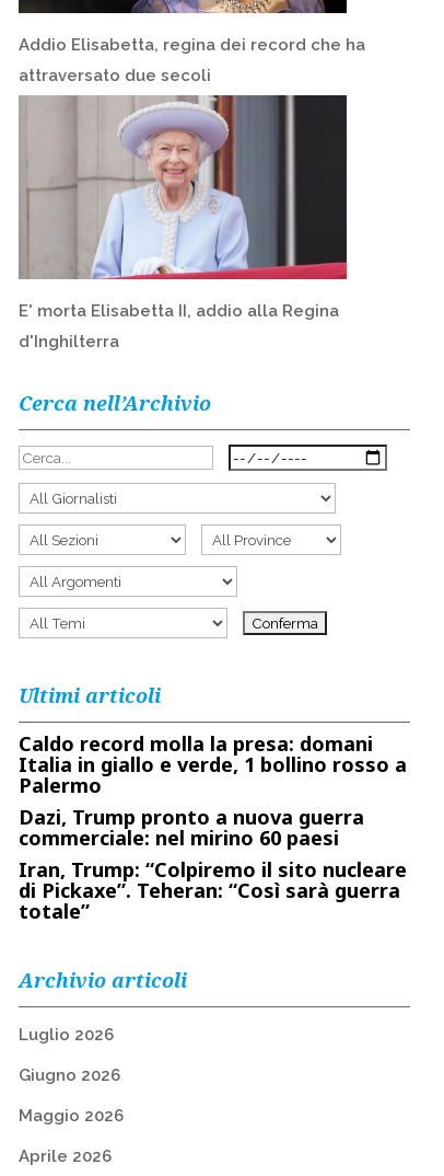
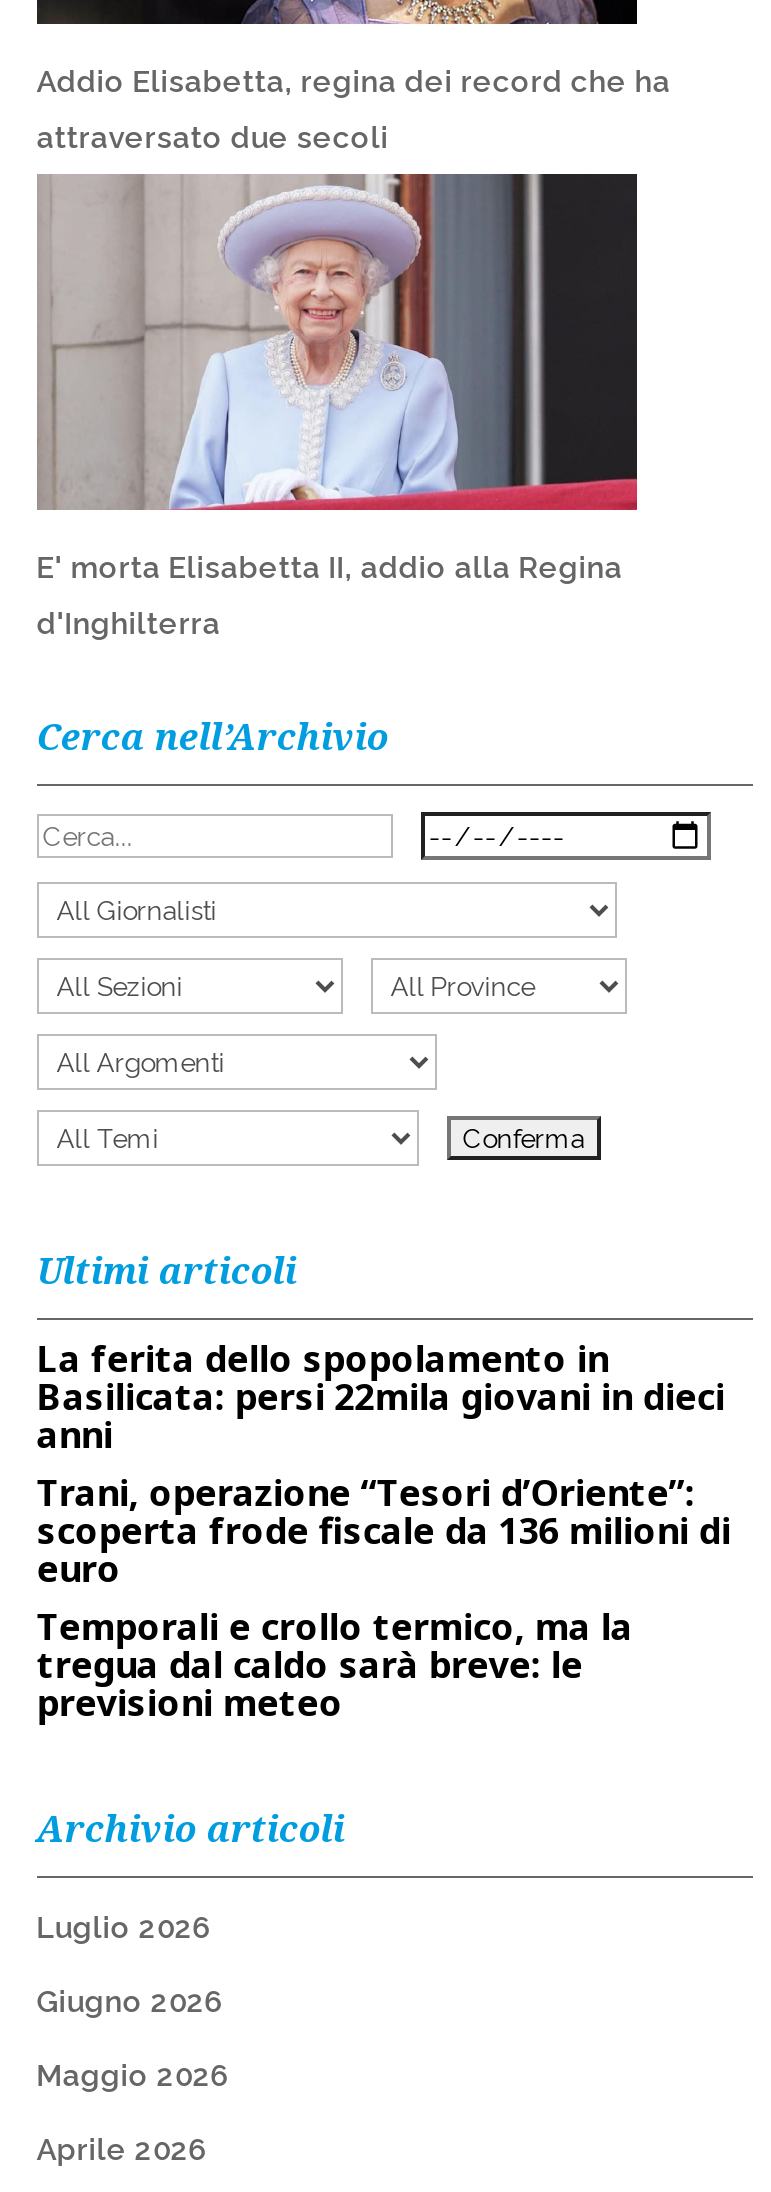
- Caldo record molla la presa: domani
- Italia in giallo e verde, 1 bollino rosso a
- Palermo
- Dazi, Trump pronto a nuova guerra
- commerciale: nel mirino 60 paesi
- Iran, Trump: “Colpiremo il sito nucleare
- di Pickaxe”. Teheran: “Così sarà guerra
- totale”
+ La ferita dello spopolamento in
+ Basilicata: persi 22mila giovani in dieci
+ anni
+ Trani, operazione “Tesori d’Oriente”:
+ scoperta frode fiscale da 136 milioni di
+ euro
+ Temporali e crollo termico, ma la
+ tregua dal caldo sarà breve: le
+ previsioni meteo
